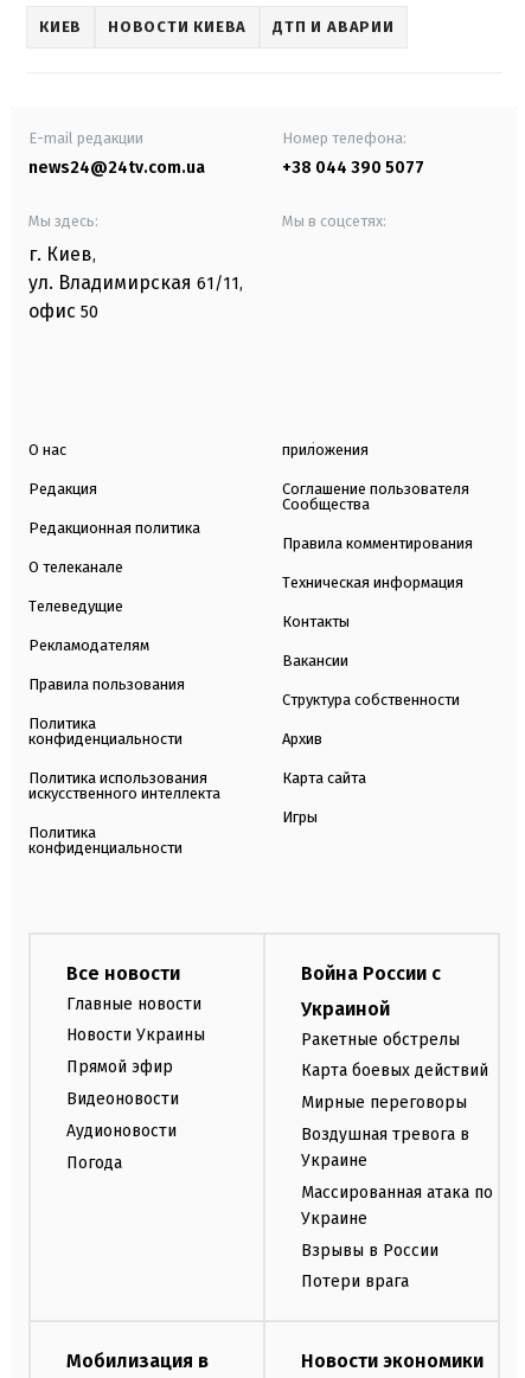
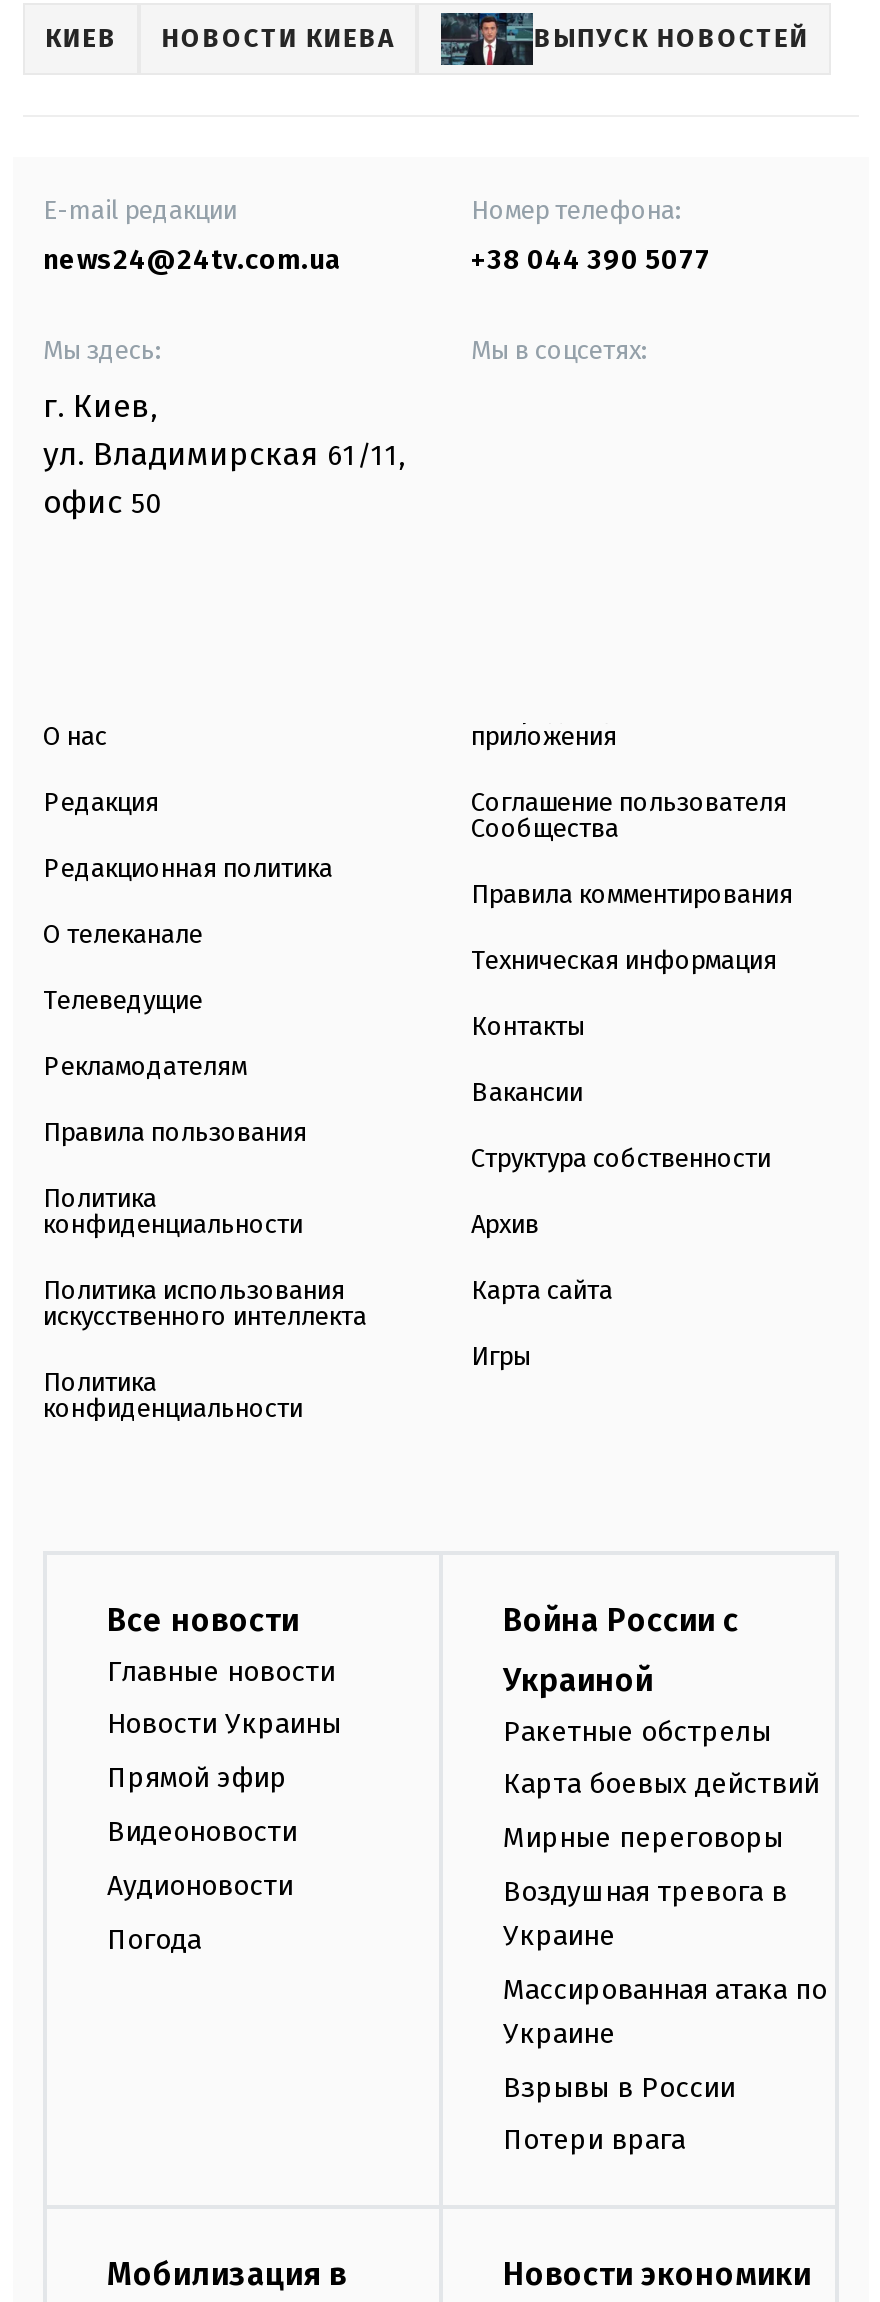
- ДТП И АВАРИИ
+ ВЫПУСК НОВОСТЕЙ
